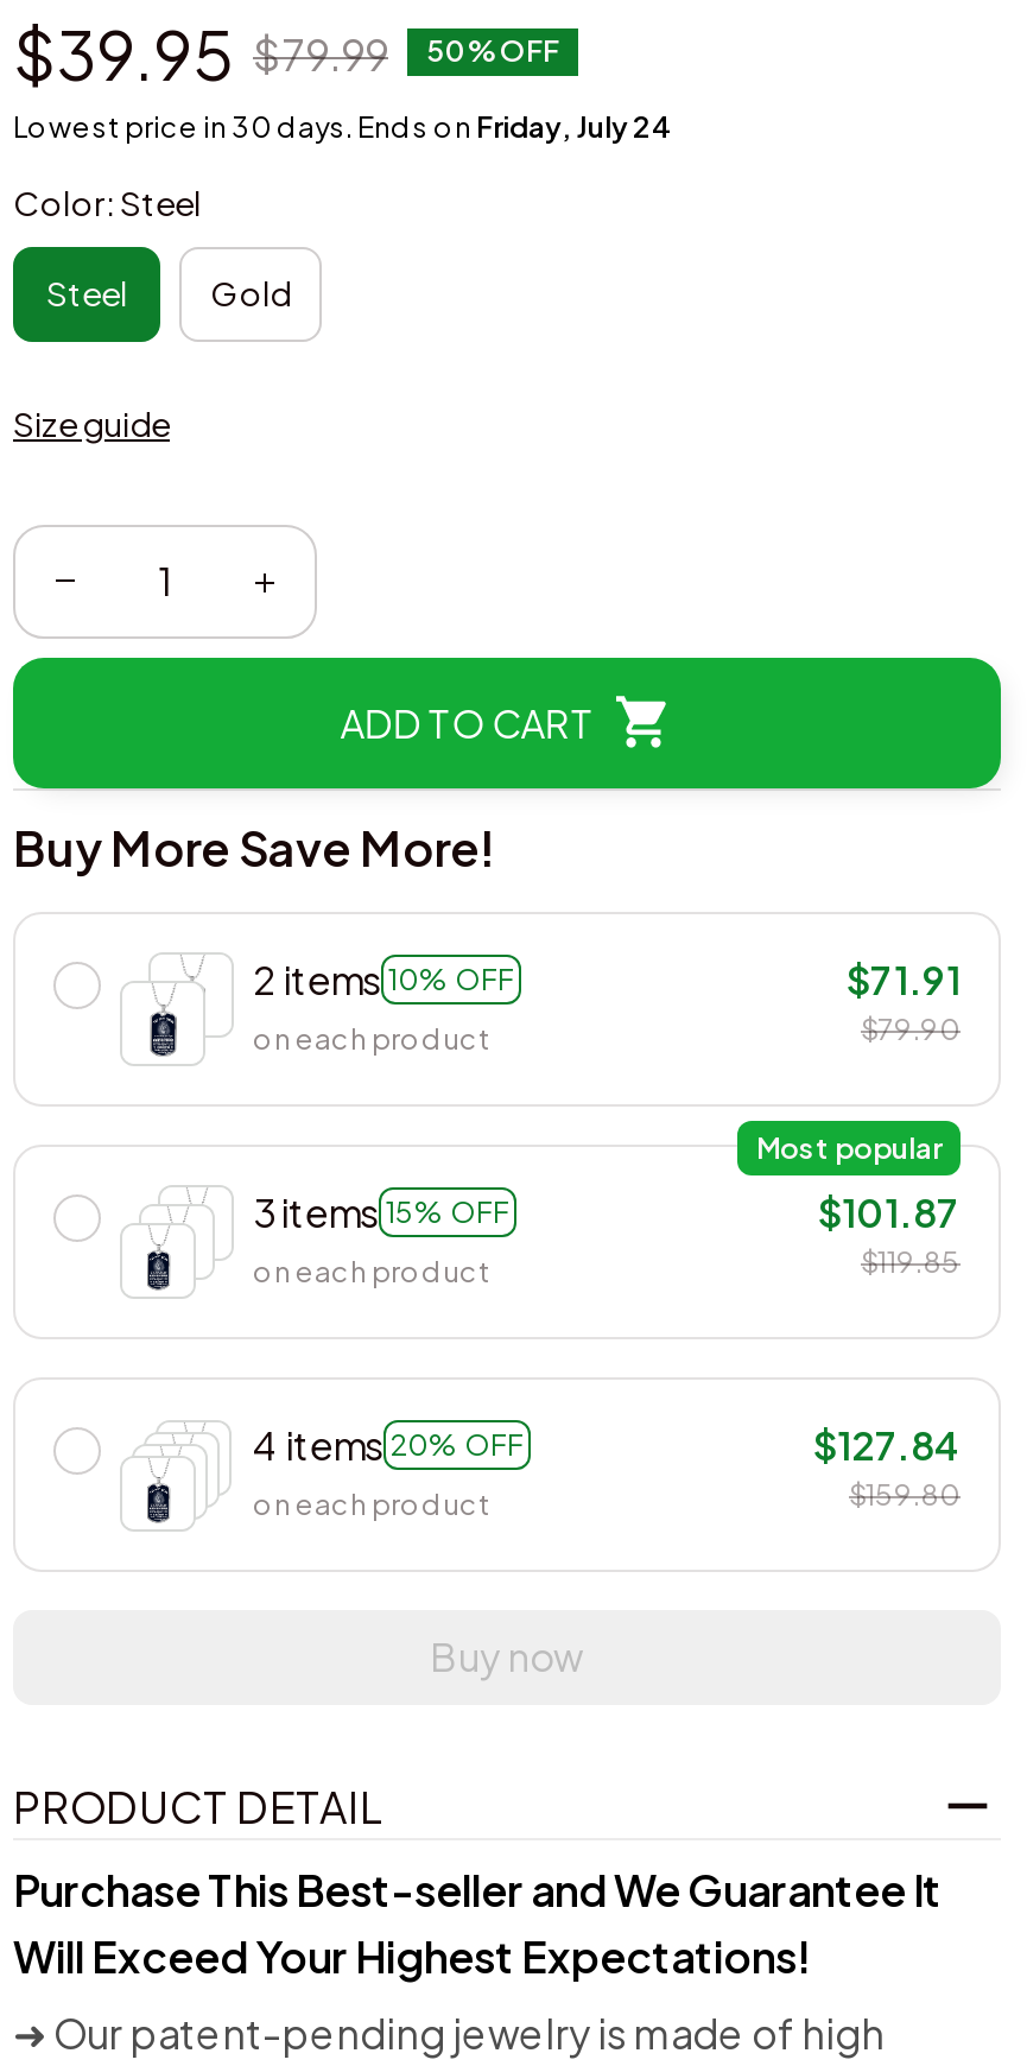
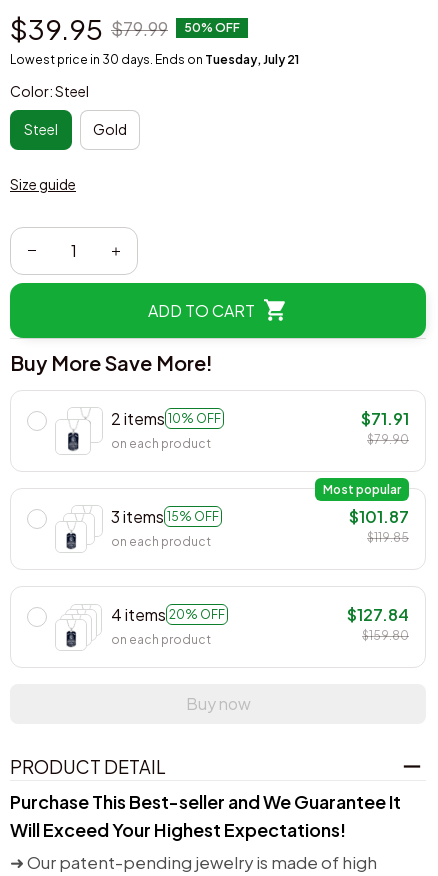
- Lowest price in 30 days. Ends on Friday, July 24
+ Lowest price in 30 days. Ends on Tuesday, July 21
